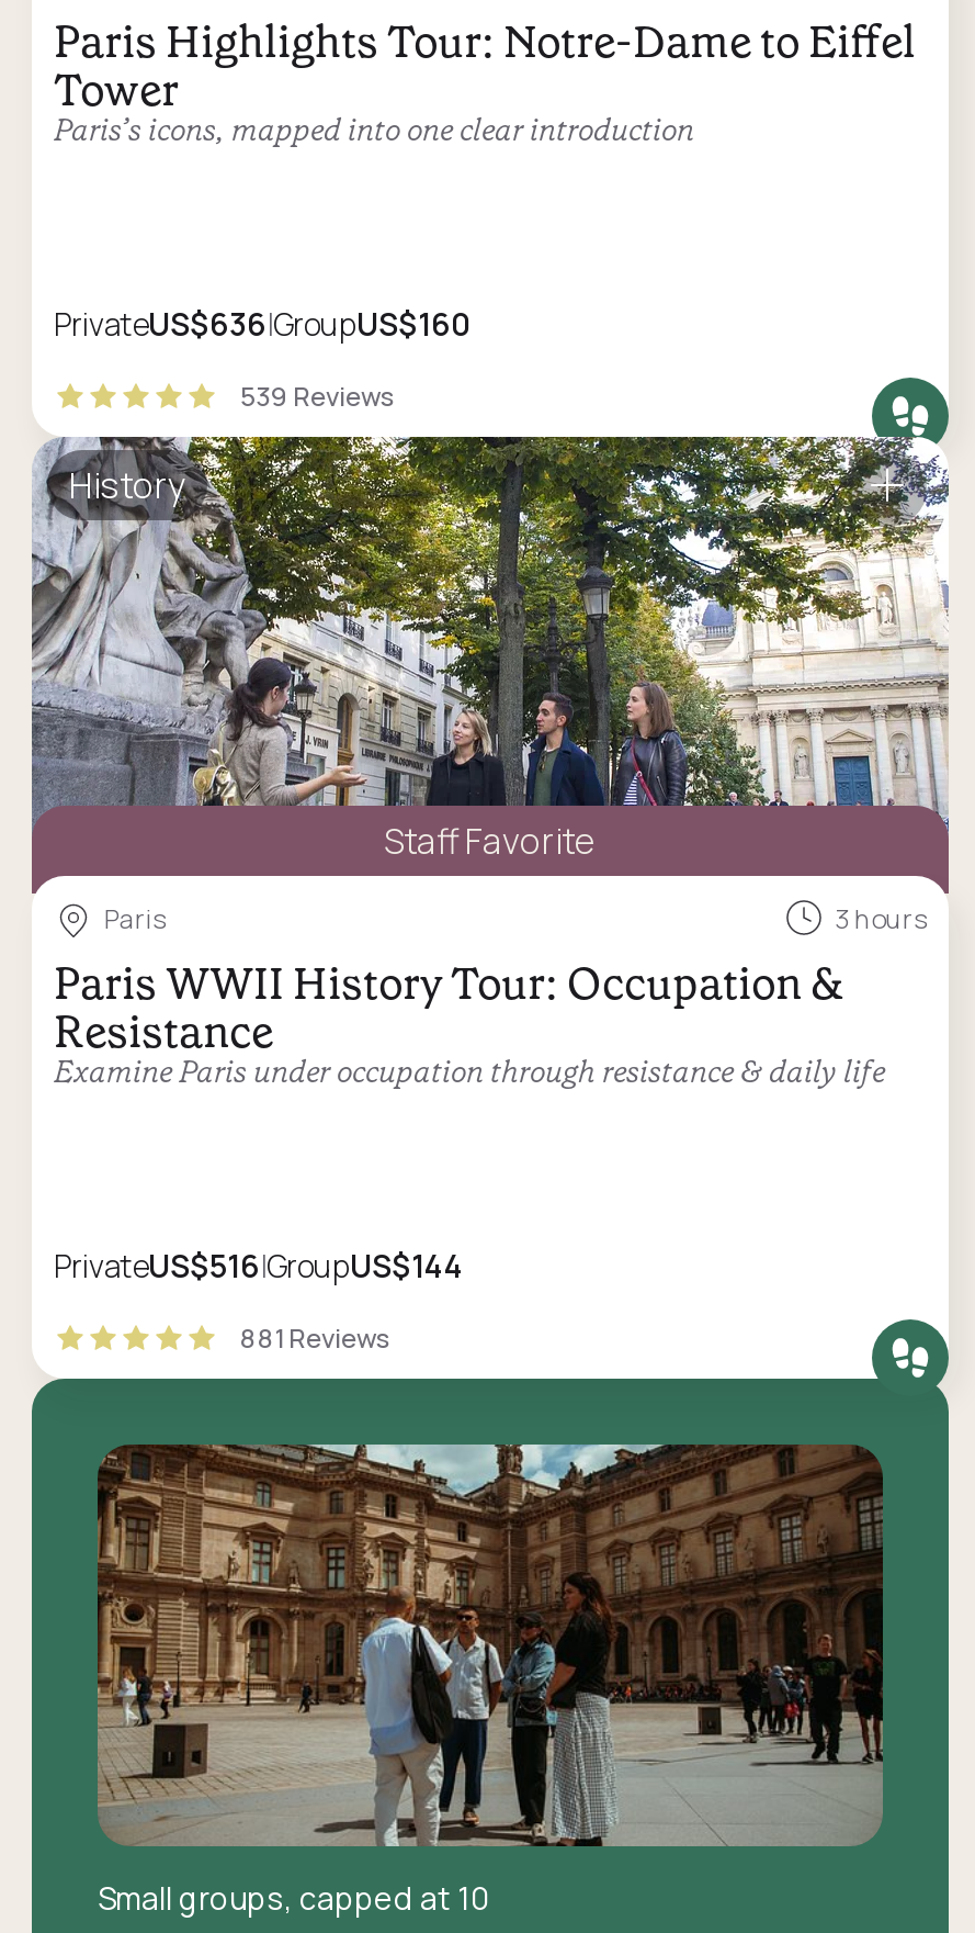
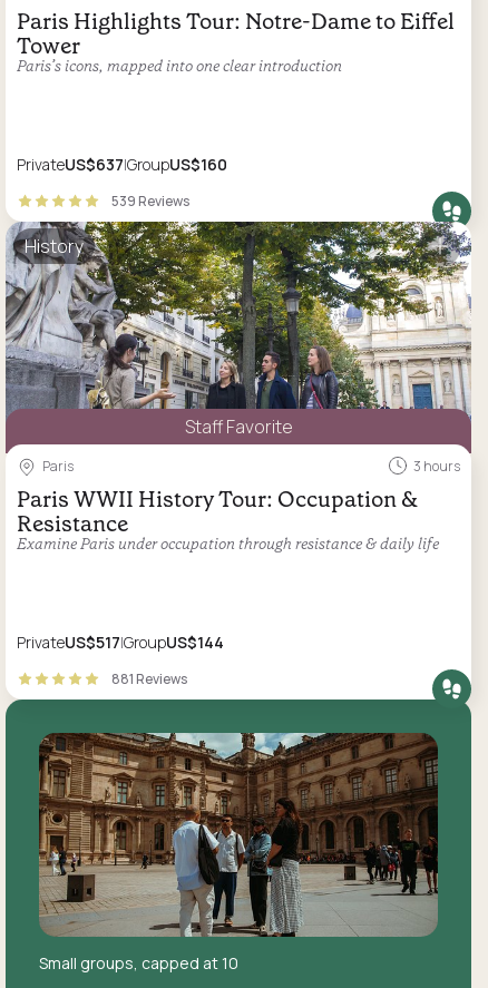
- PrivateUS$636 GroupUS$160
+ PrivateUS$637 GroupUS$160

- PrivateUS$516 GroupUS$144
+ PrivateUS$517 GroupUS$144
